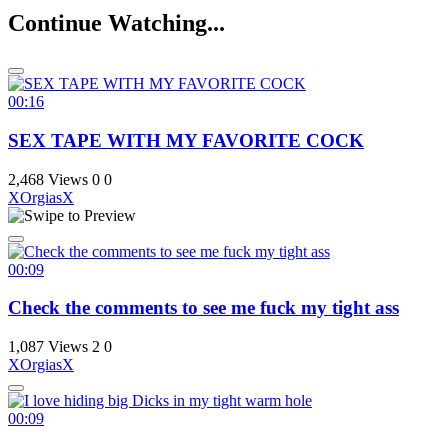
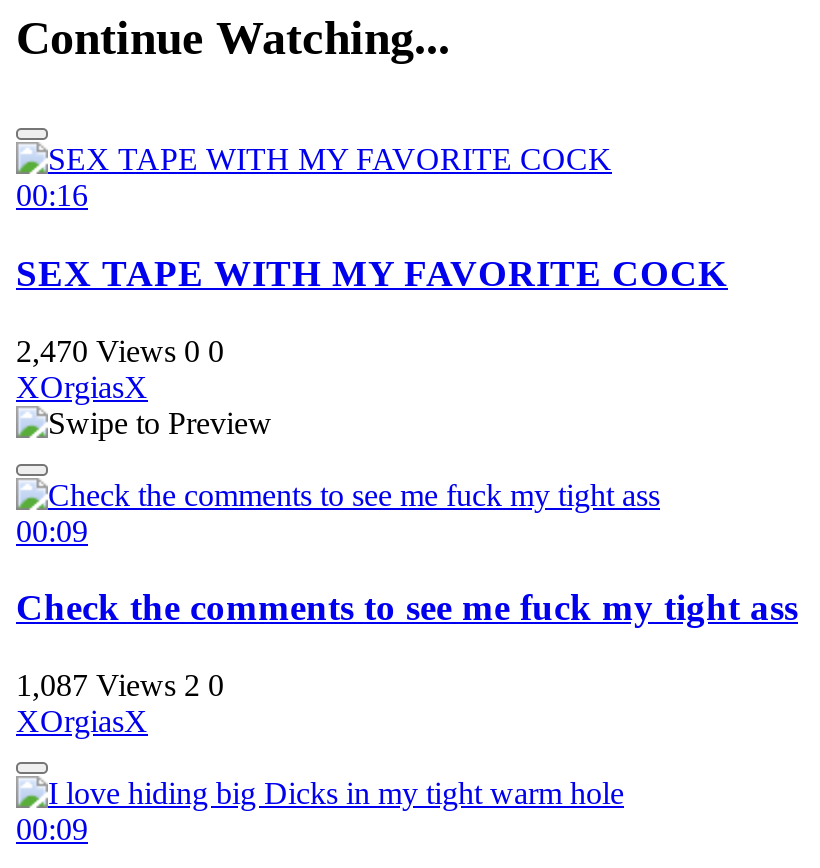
- 2,468 Views 0 0
+ 2,470 Views 0 0
